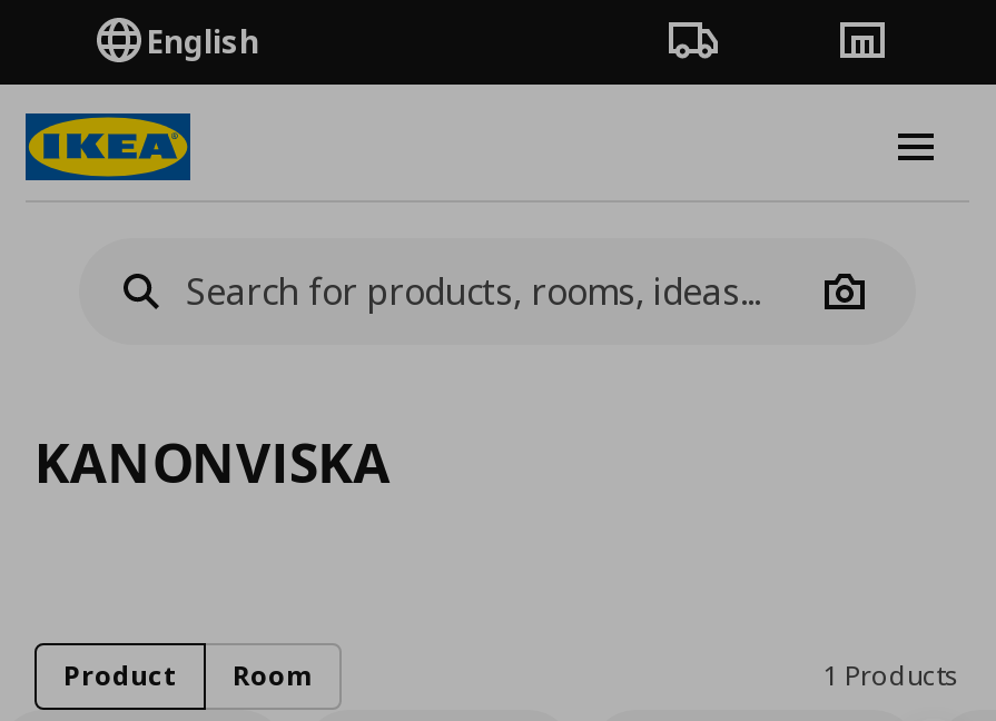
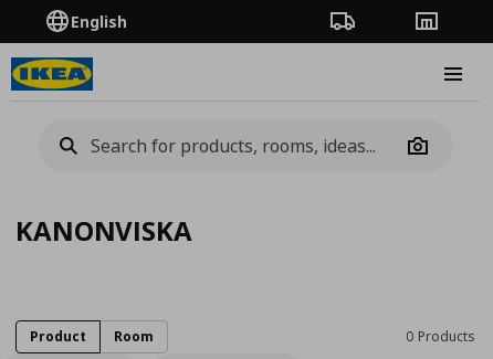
- 1 Products
+ 0 Products
